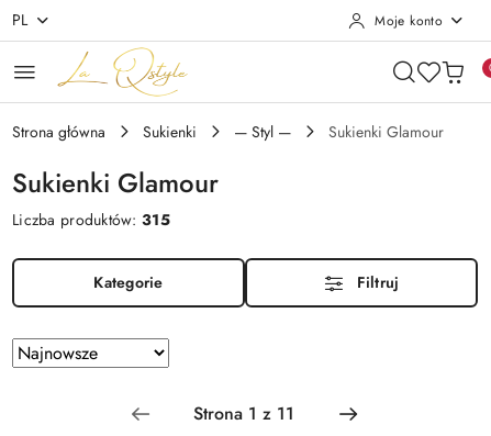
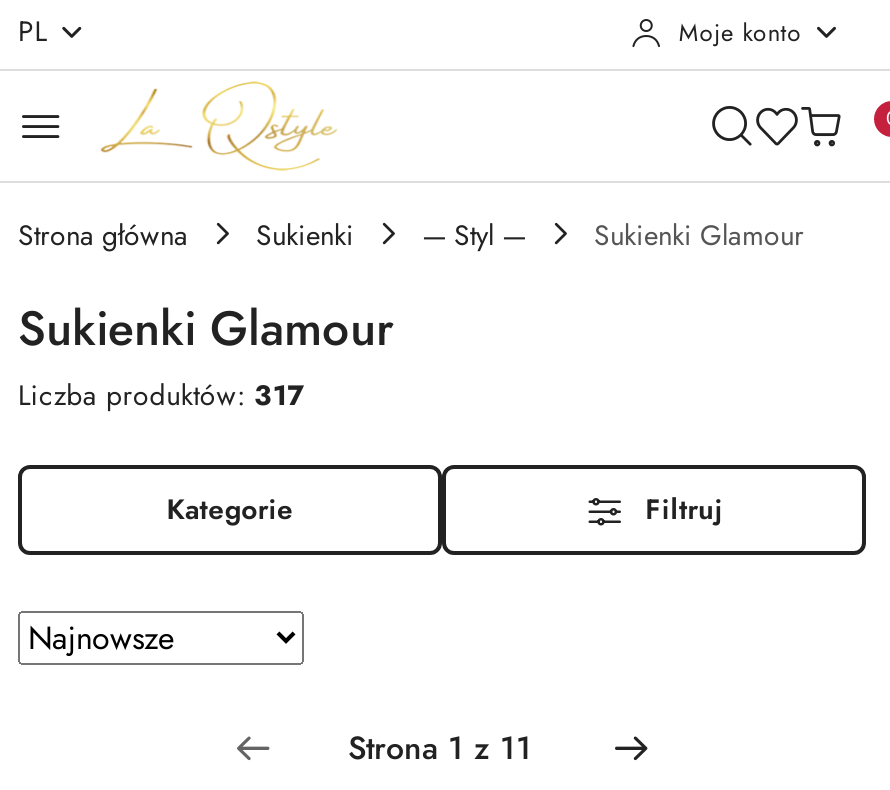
- Liczba produktów: 315
+ Liczba produktów: 317
